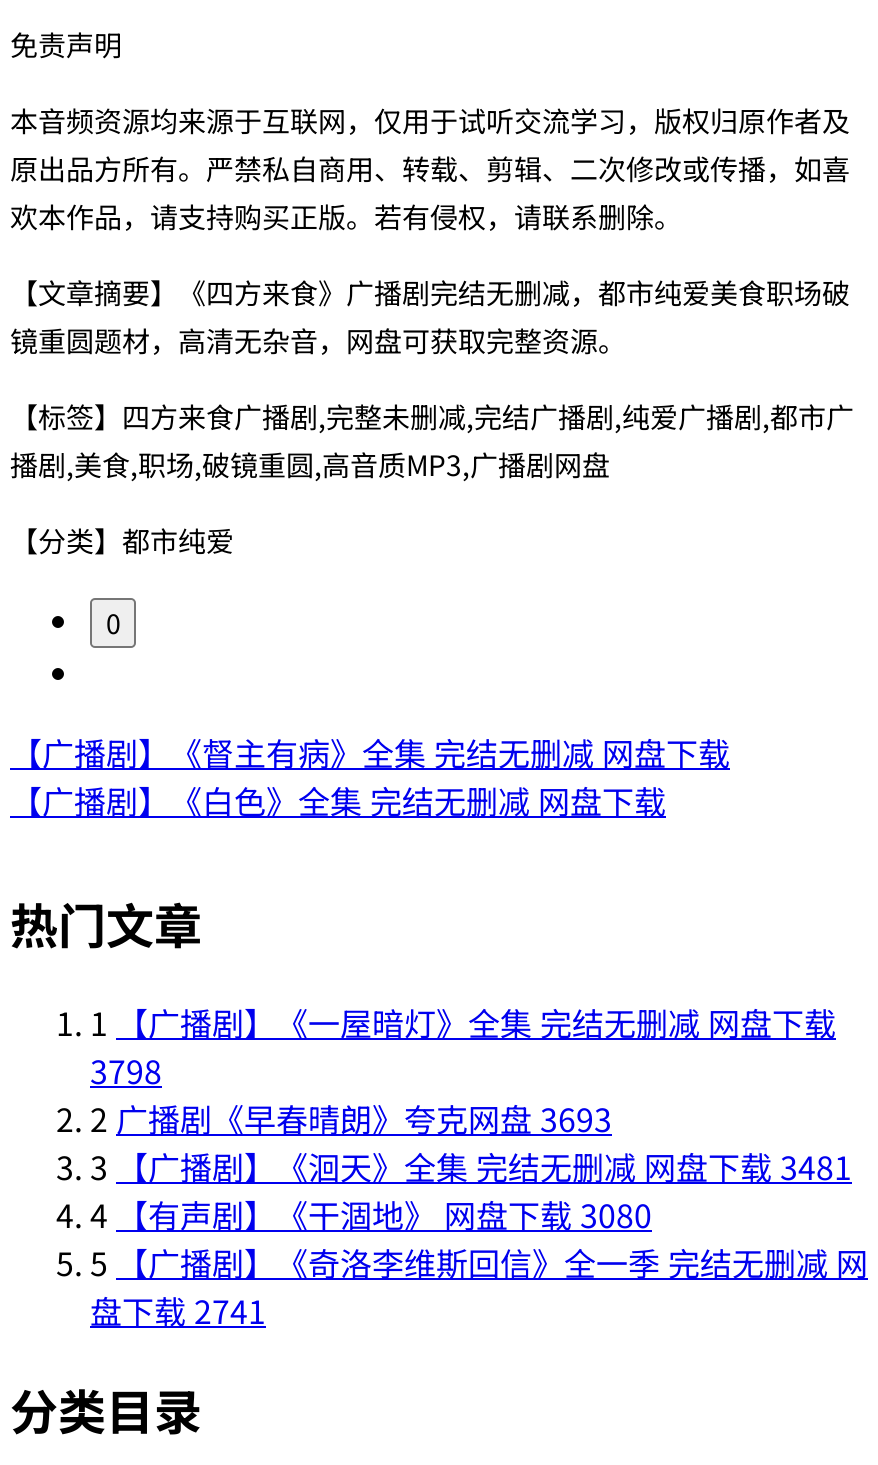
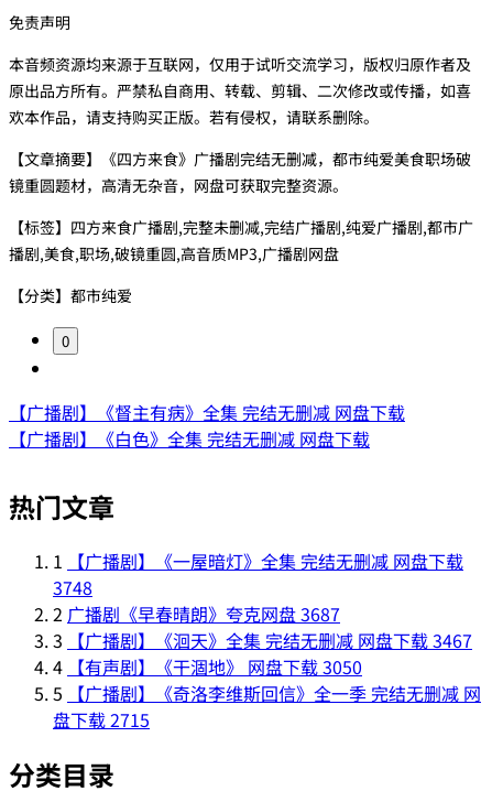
- 3798
+ 3748

- 2 广播剧《早春晴朗》夸克网盘 3693
+ 2 广播剧《早春晴朗》夸克网盘 3687

- 3 【广播剧】《洄天》全集 完结无删减 网盘下载 3481
+ 3 【广播剧】《洄天》全集 完结无删减 网盘下载 3467

- 4 【有声剧】《干涸地》 网盘下载 3080
+ 4 【有声剧】《干涸地》 网盘下载 3050

- 盘下载 2741
+ 盘下载 2715
